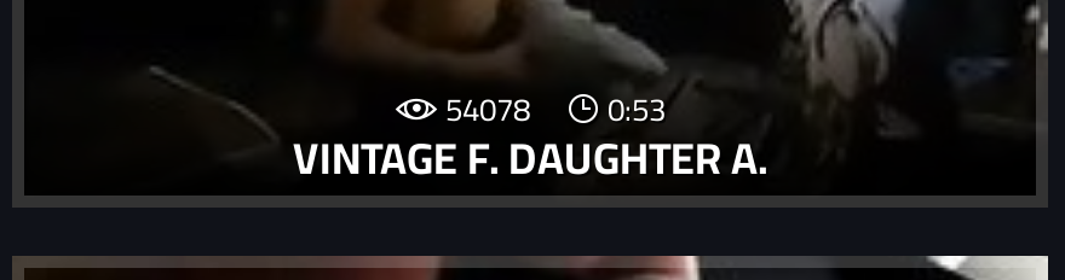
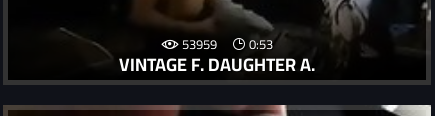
- 54078 0:53
+ 53959 0:53
